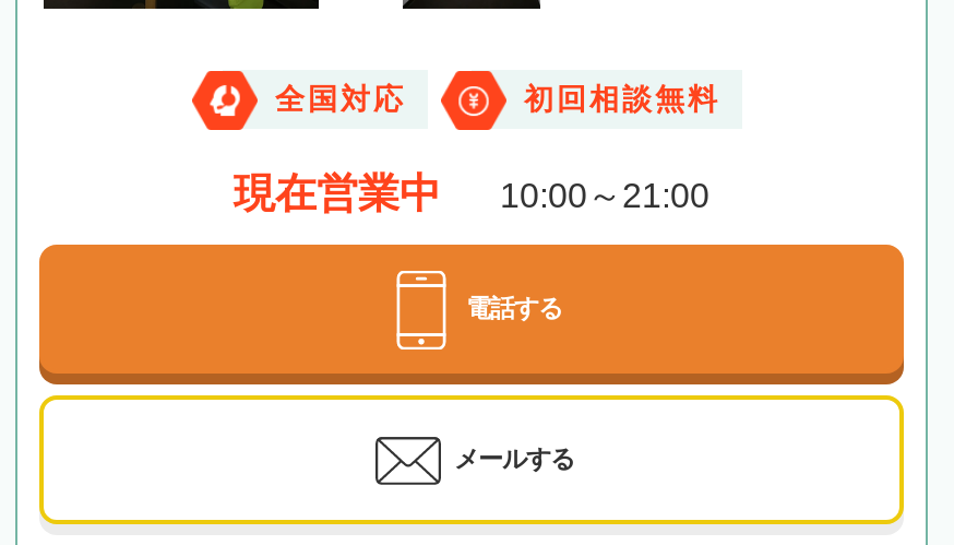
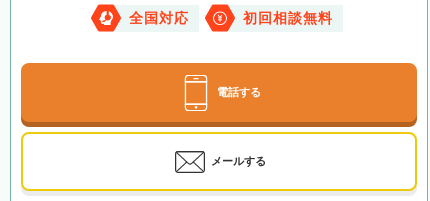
- 現在営業中
- 10:00～21:00
